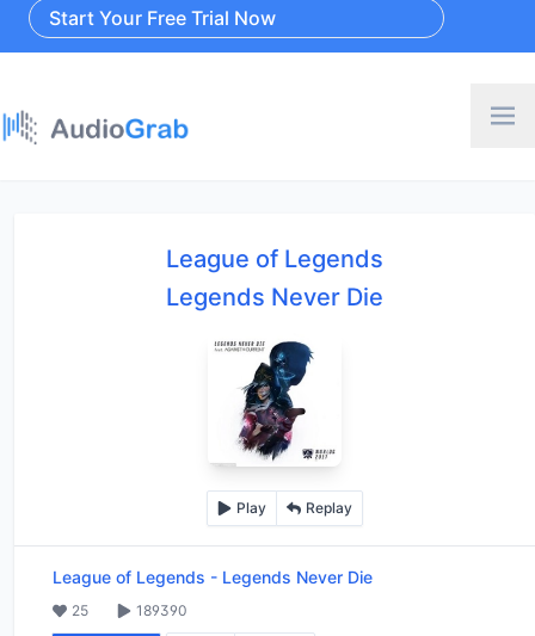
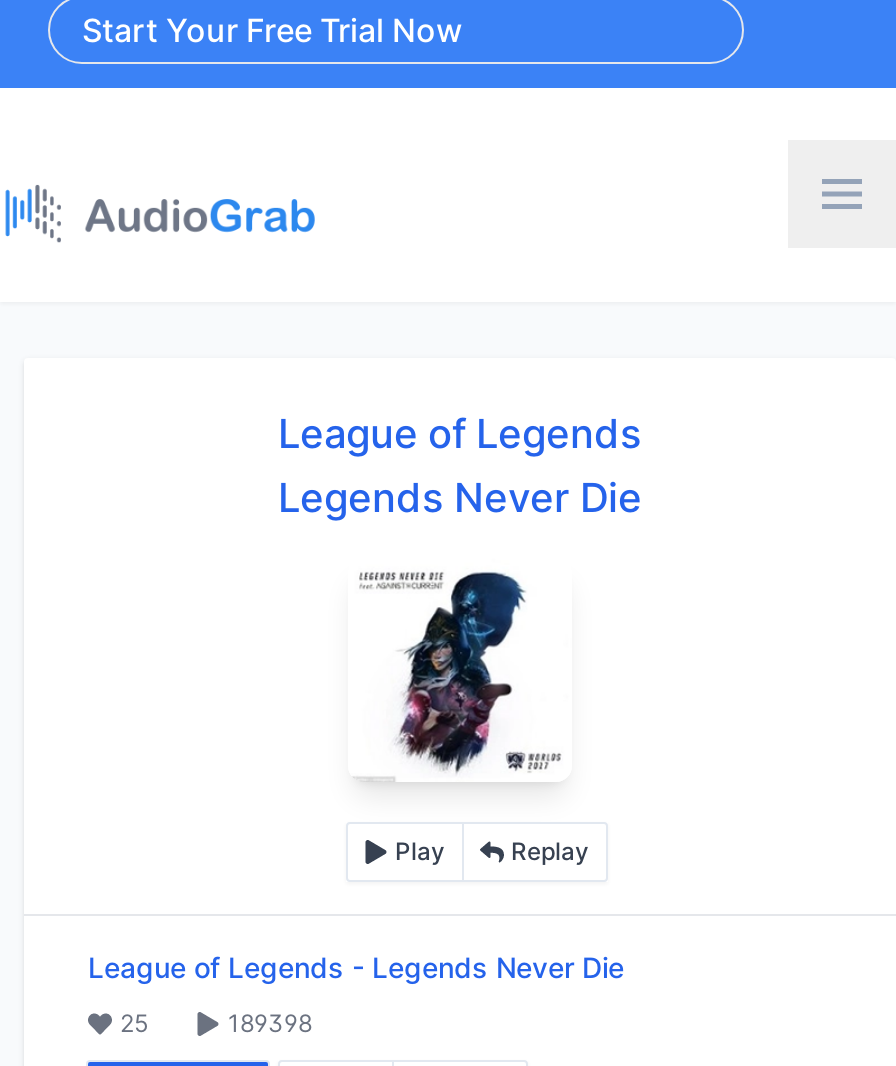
- 189390
+ 189398
